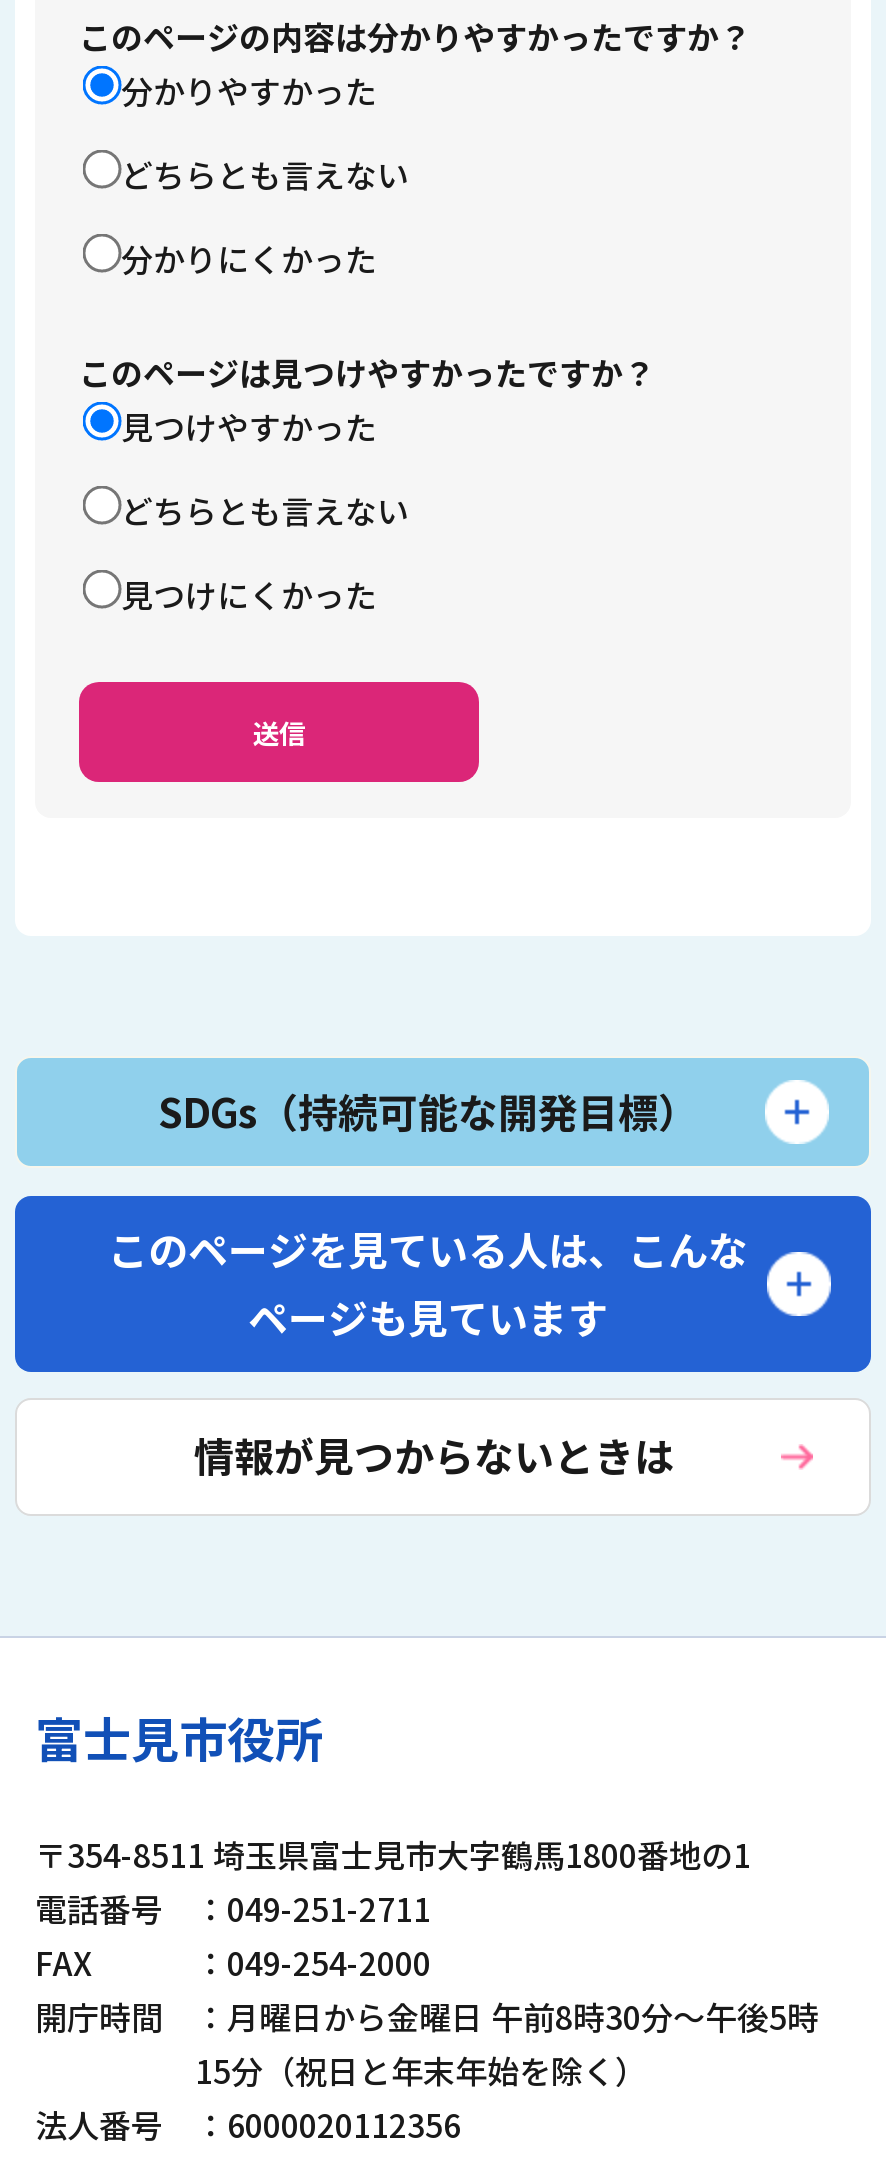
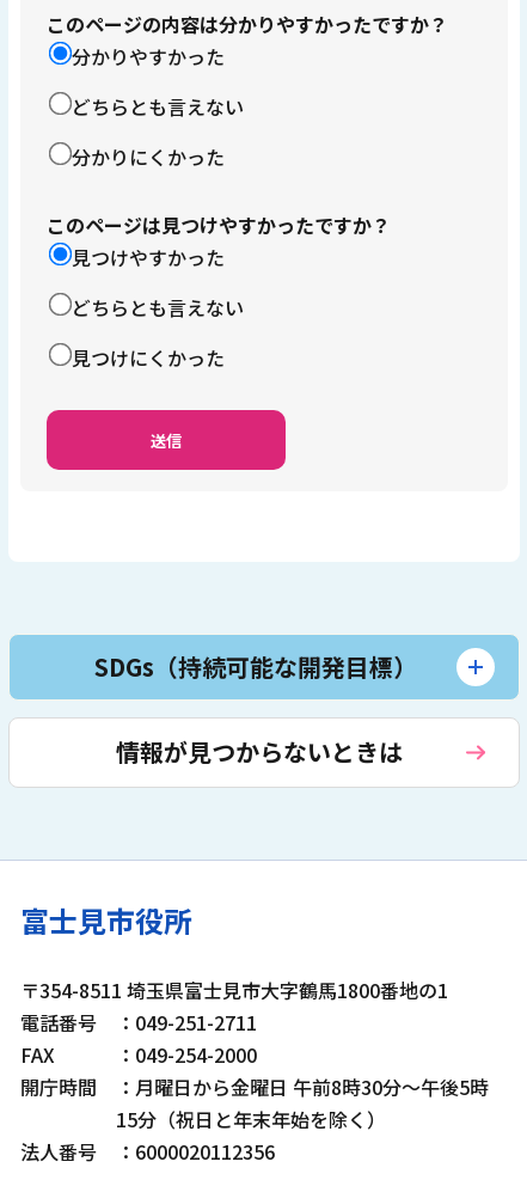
- このページを見ている人は、こんな
- ページも見ています
